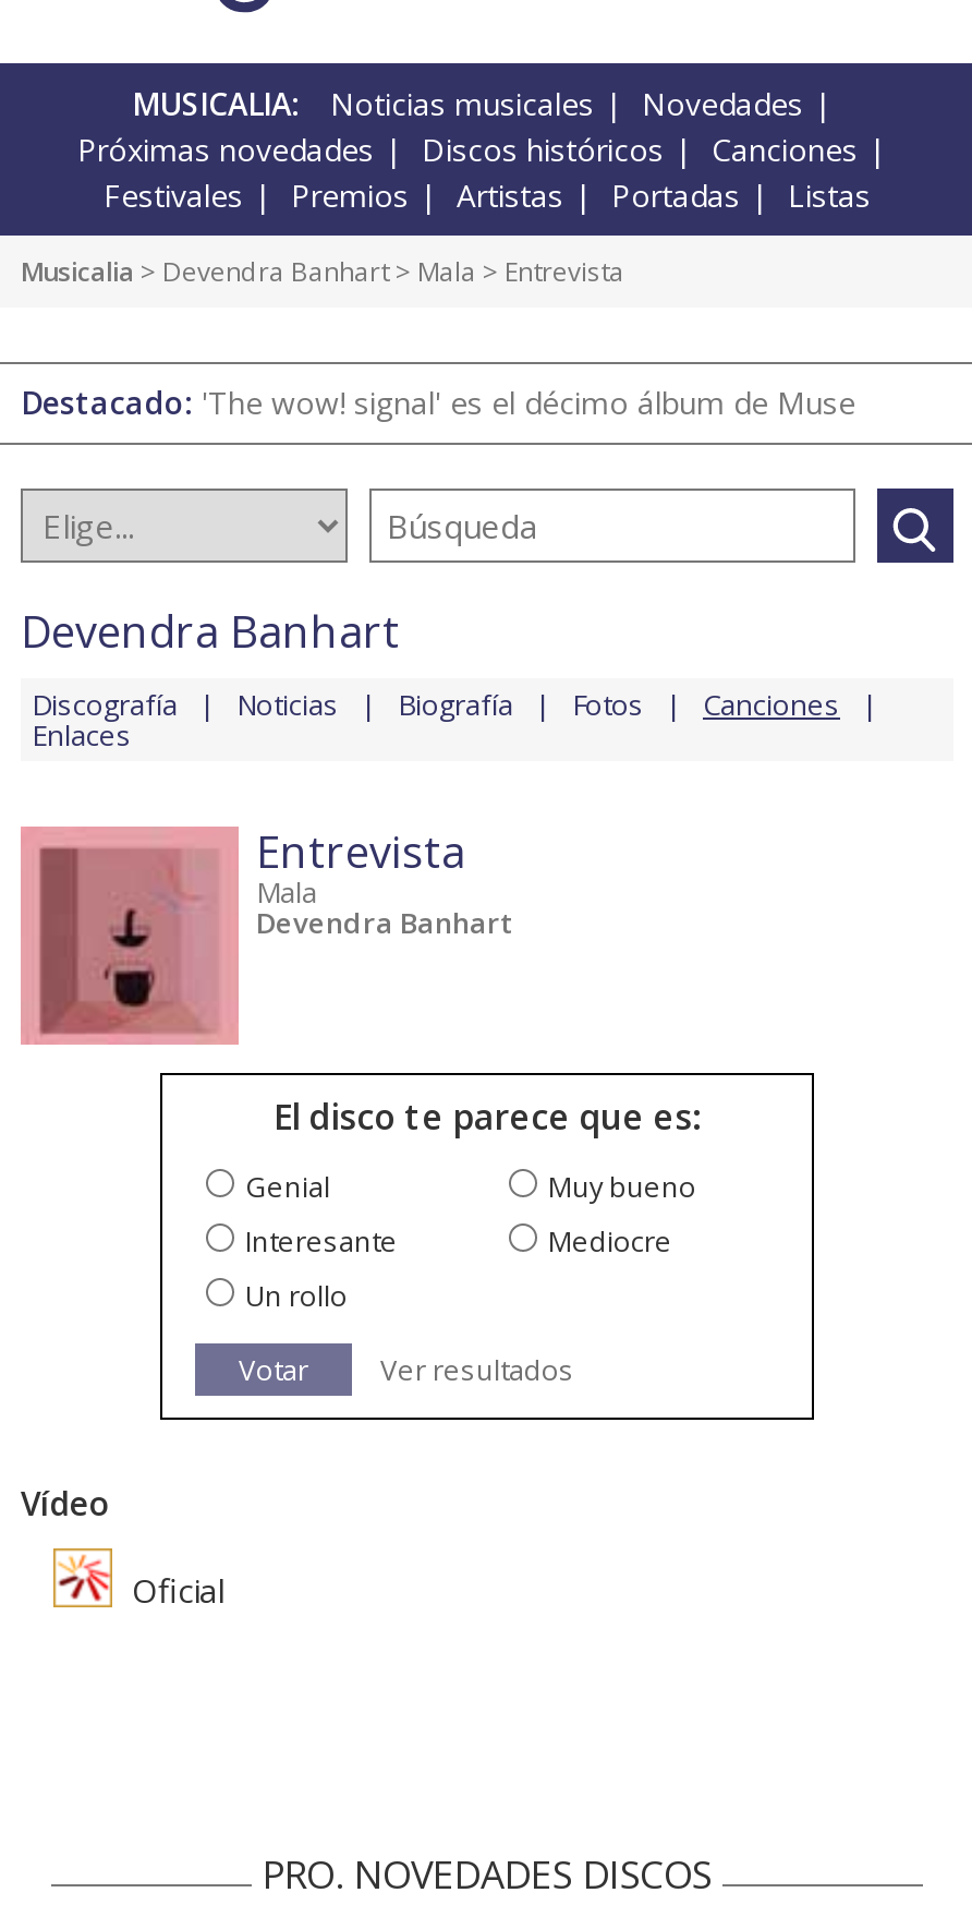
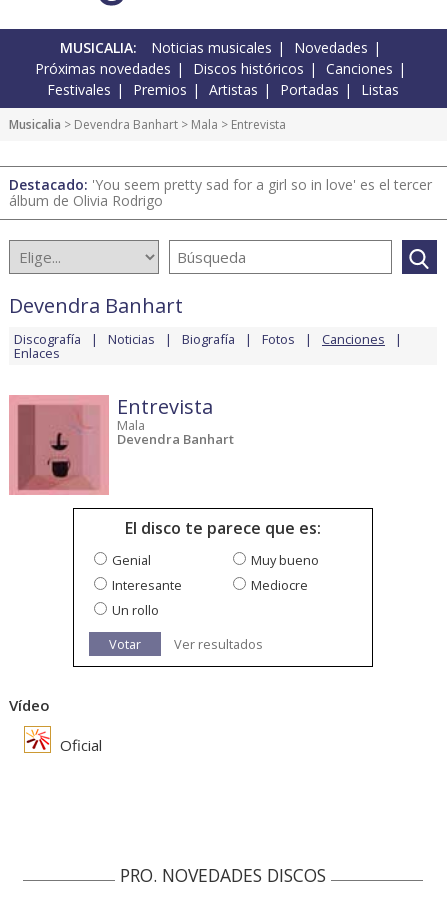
- Destacado: 'The wow! signal' es el décimo álbum de Muse
+ Destacado: 'You seem pretty sad for a girl so in love' es el tercer
+ álbum de Olivia Rodrigo
